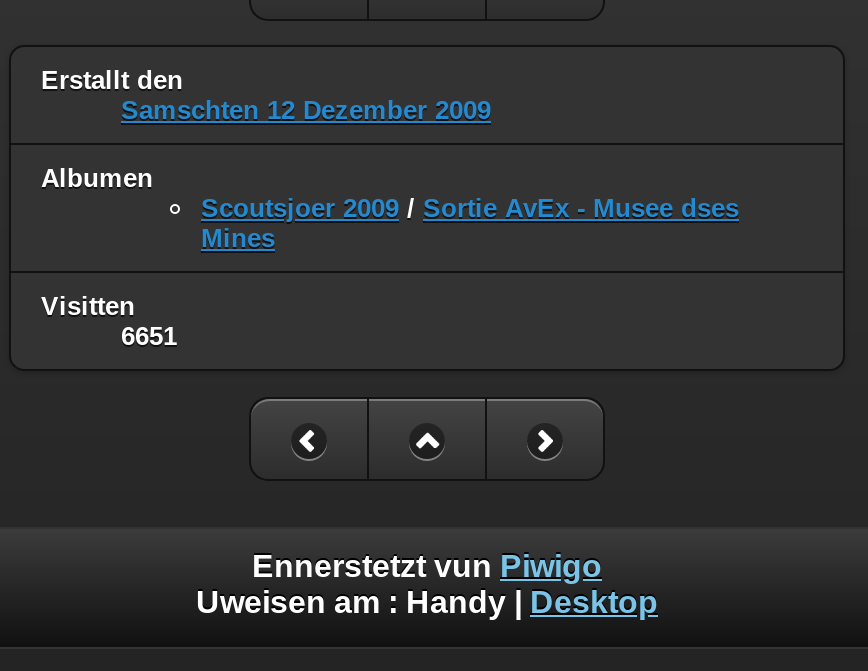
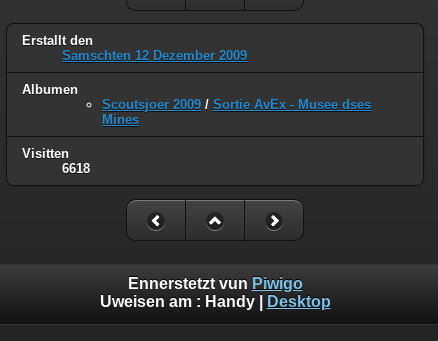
- 6651
+ 6618
